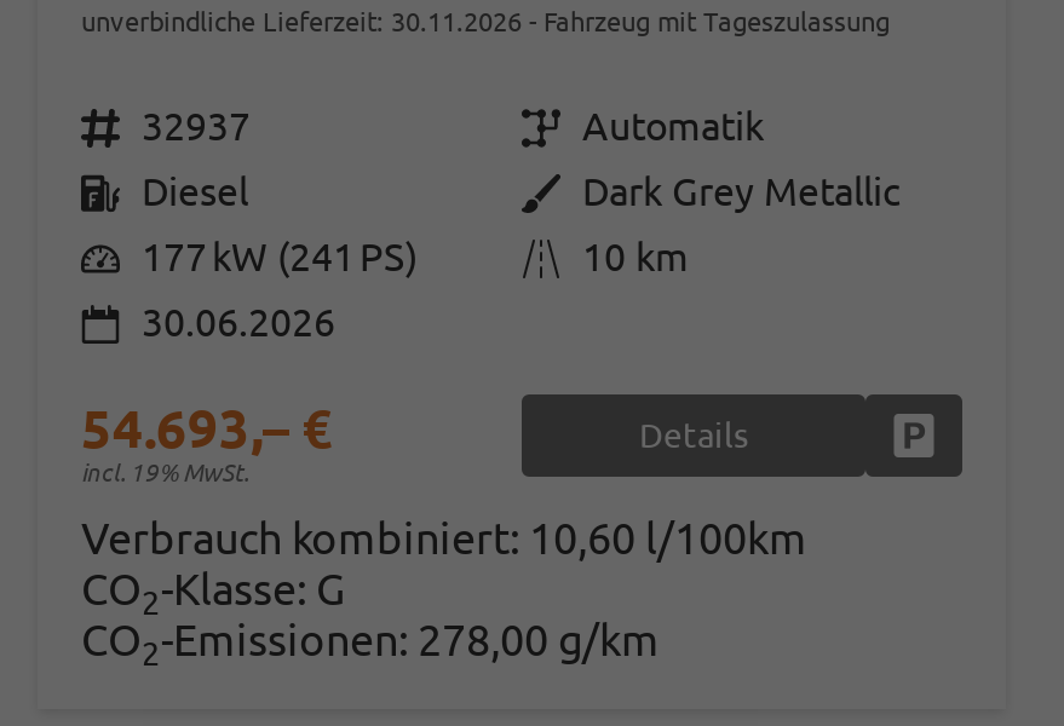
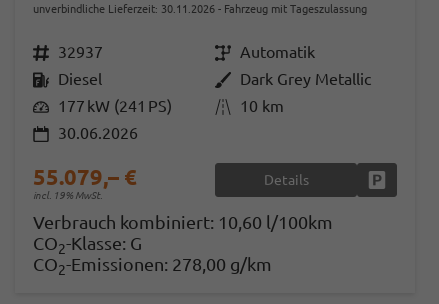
- 54.693,– €
+ 55.079,– €
